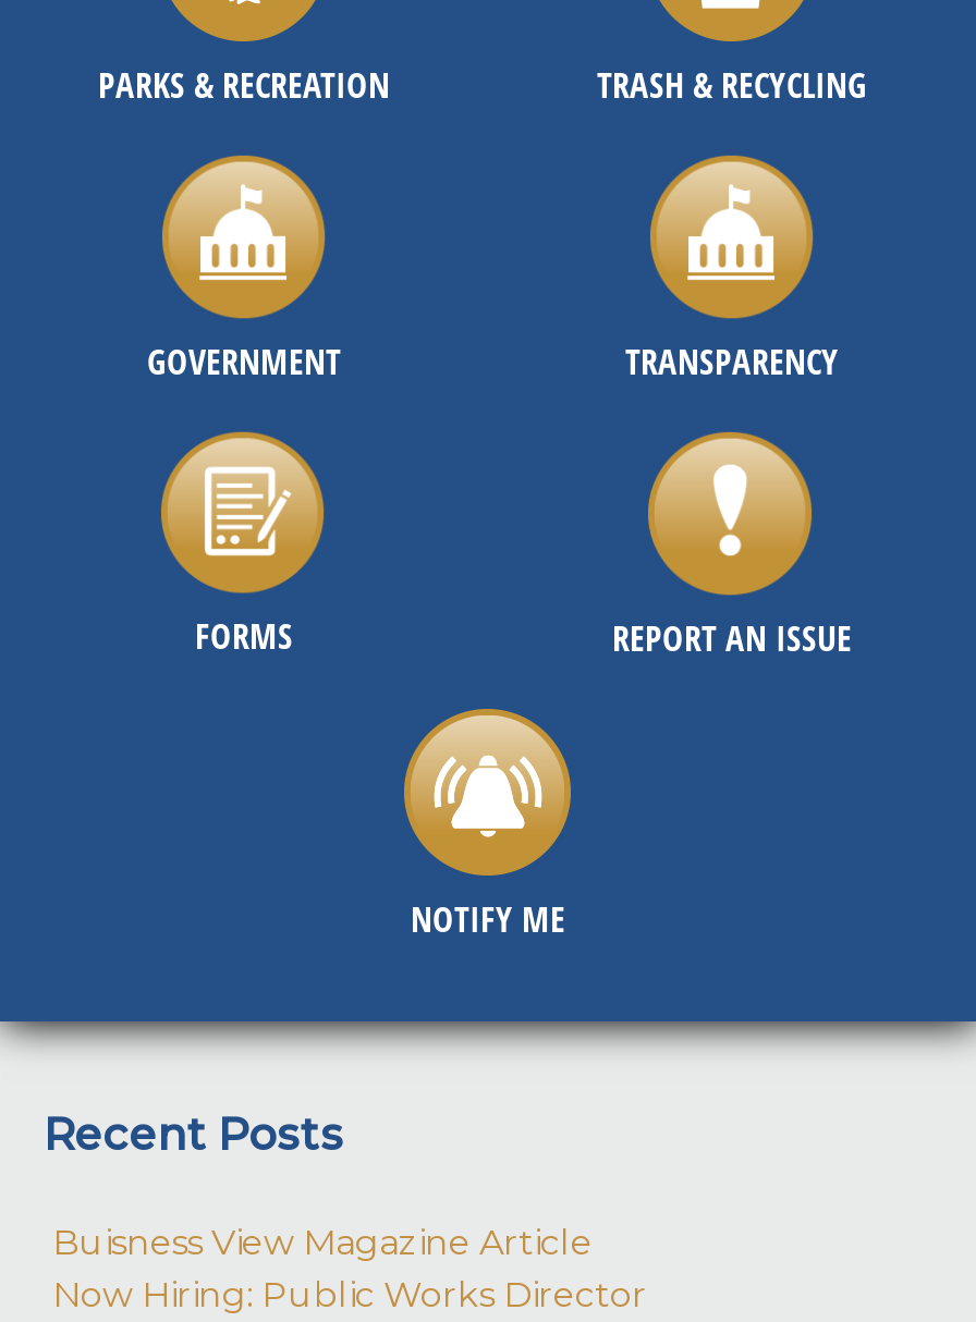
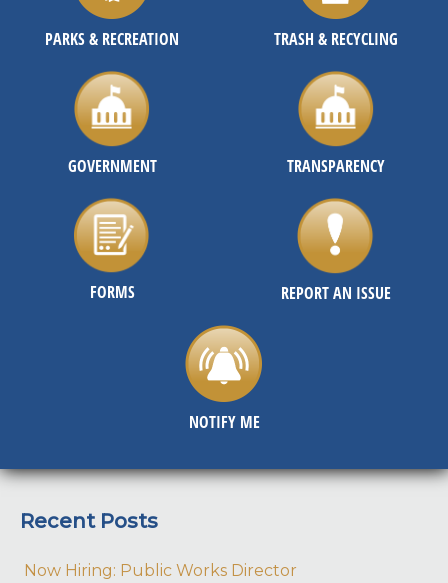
- Buisness View Magazine Article
